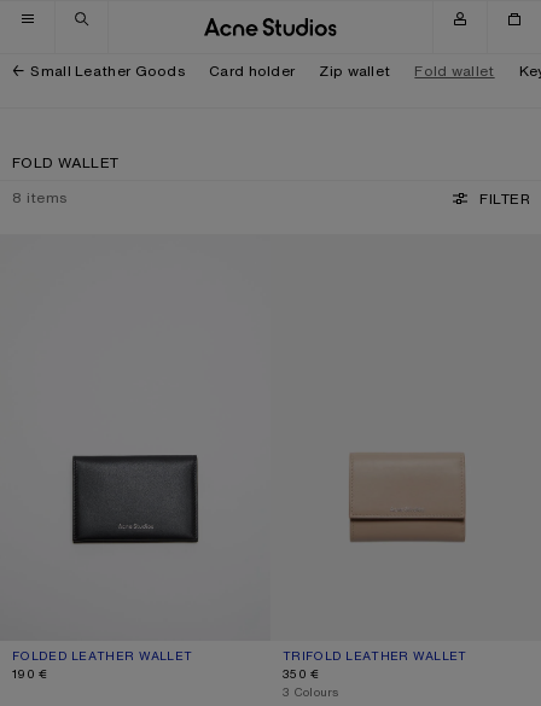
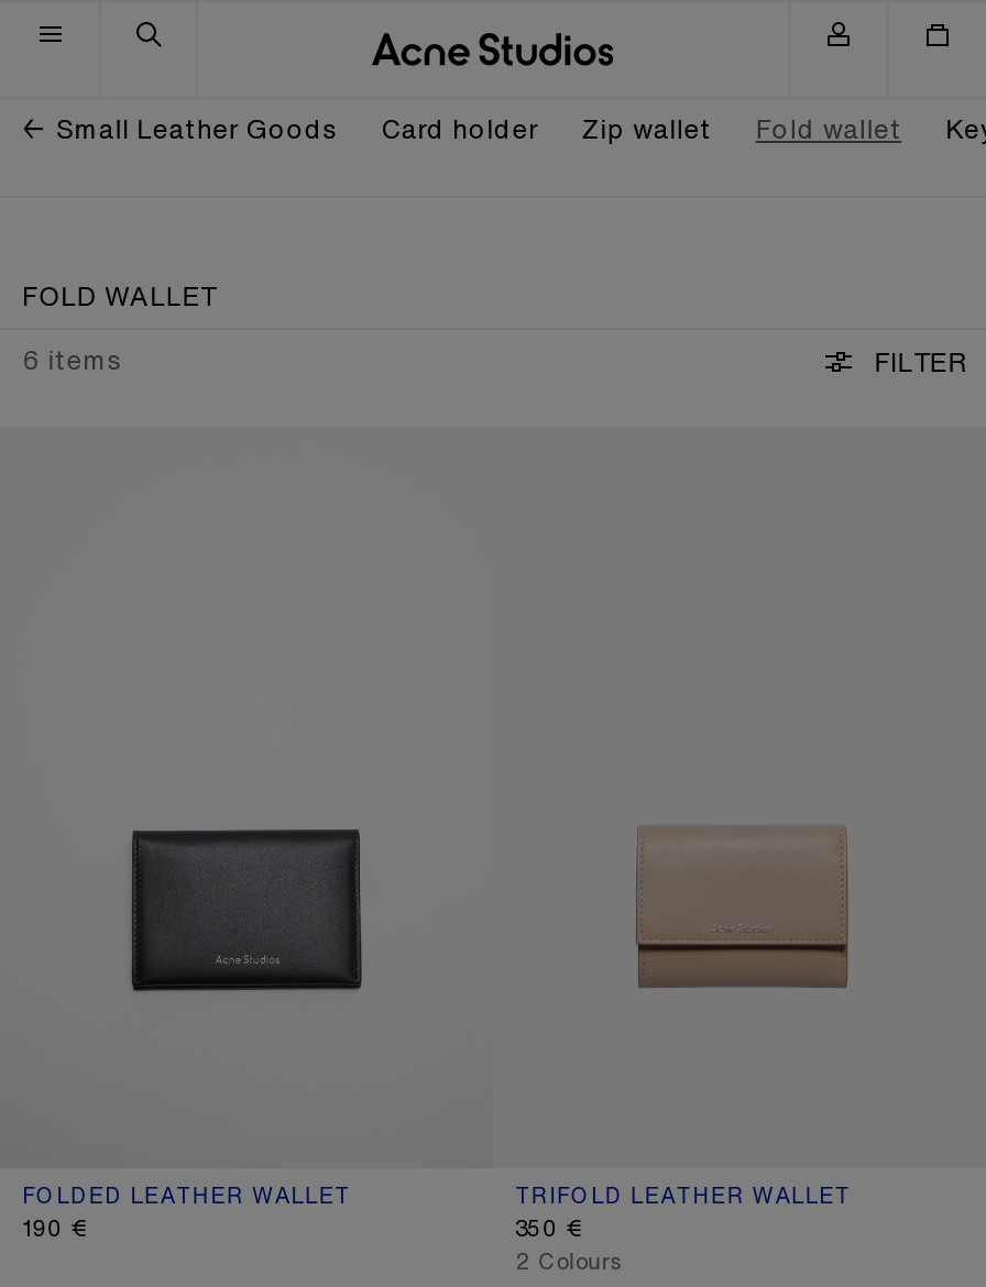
- 8 items
+ 6 items

- 3 Colours
+ 2 Colours
